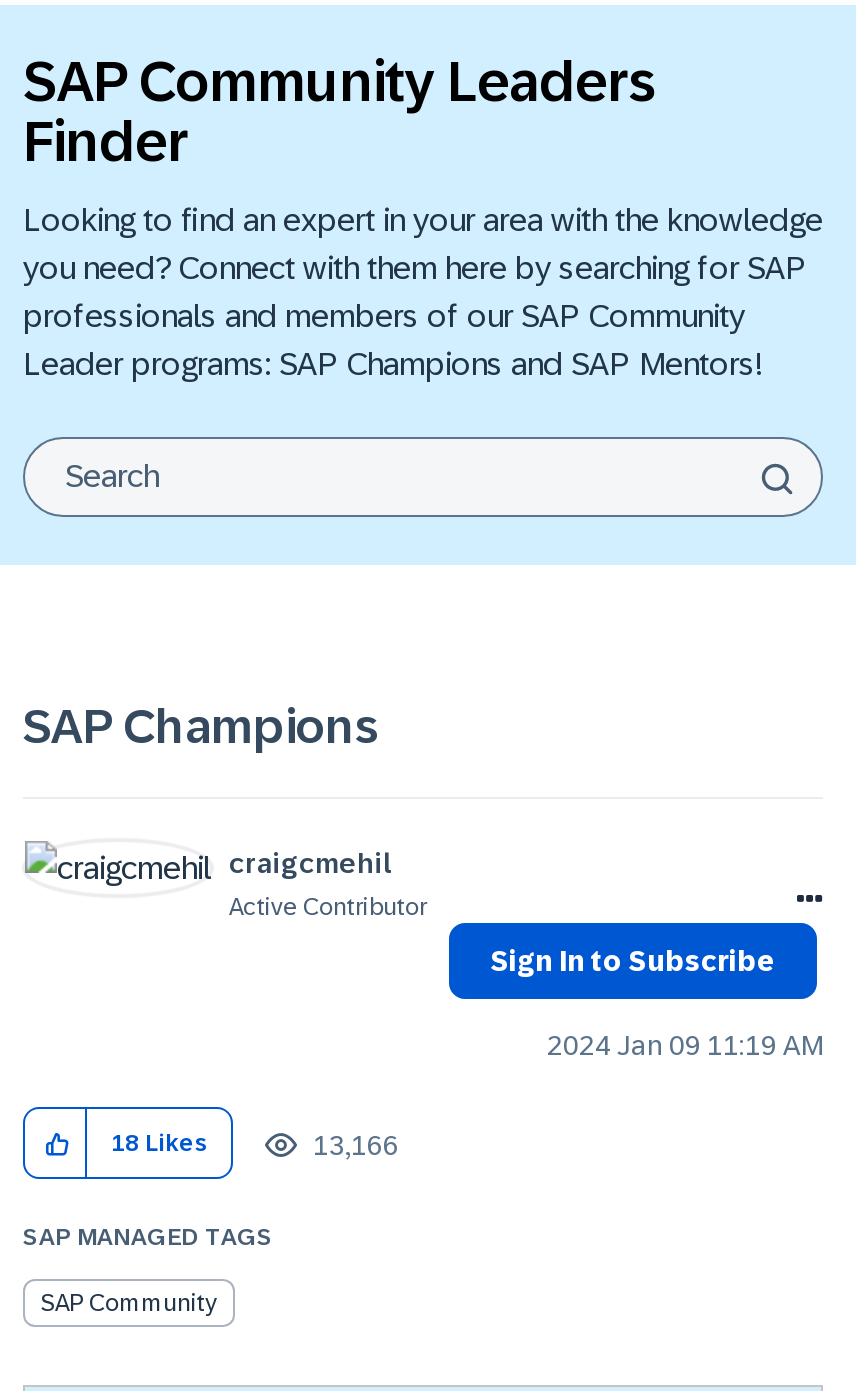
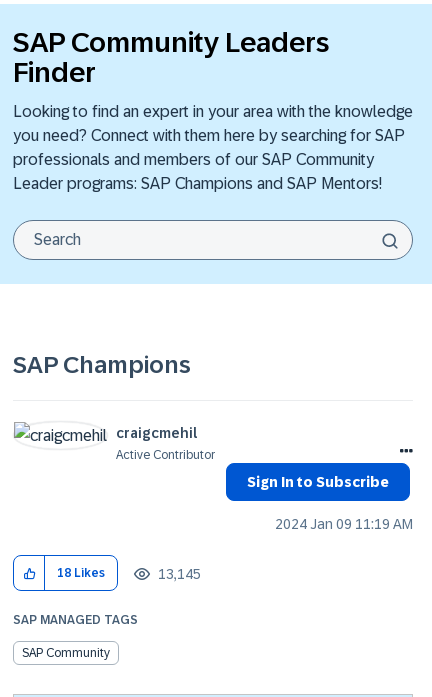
- 13,166
+ 13,145
